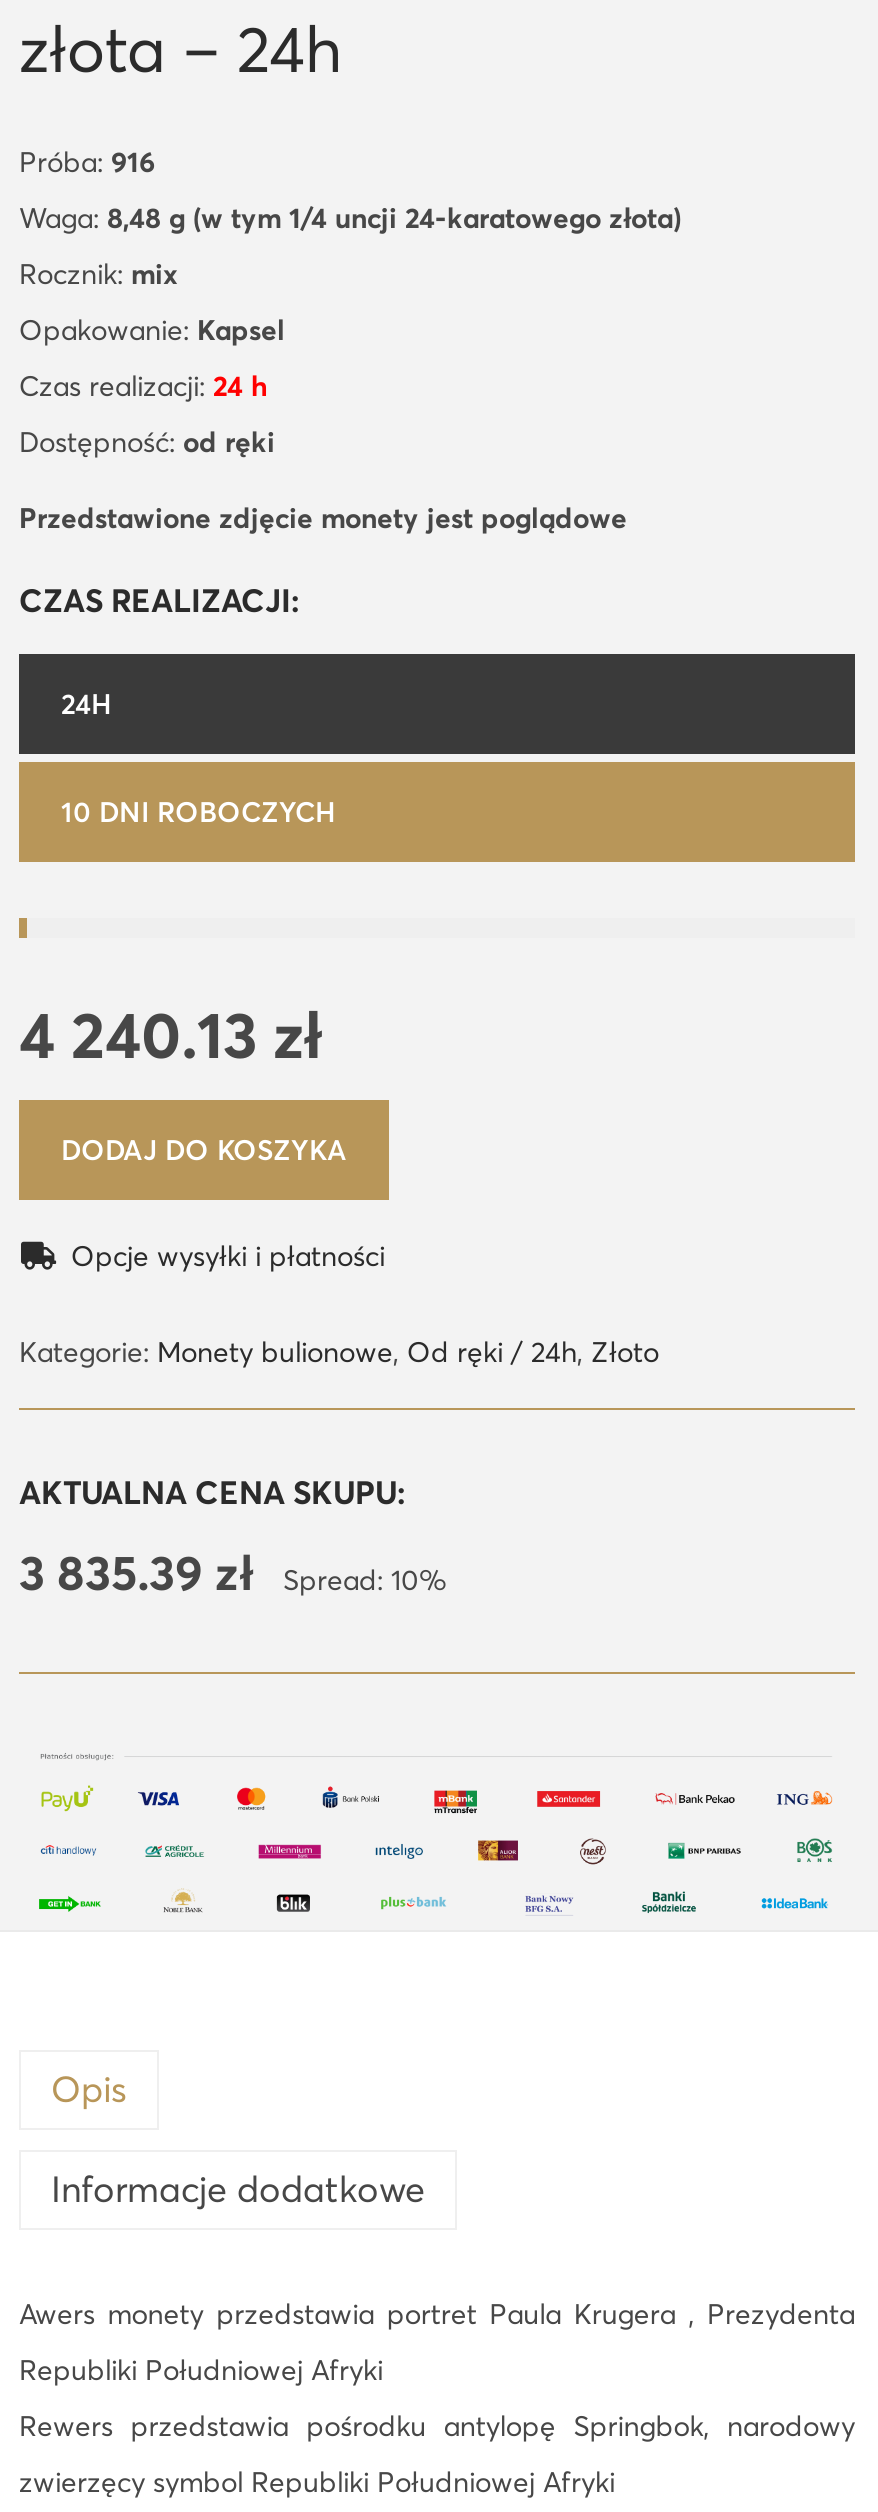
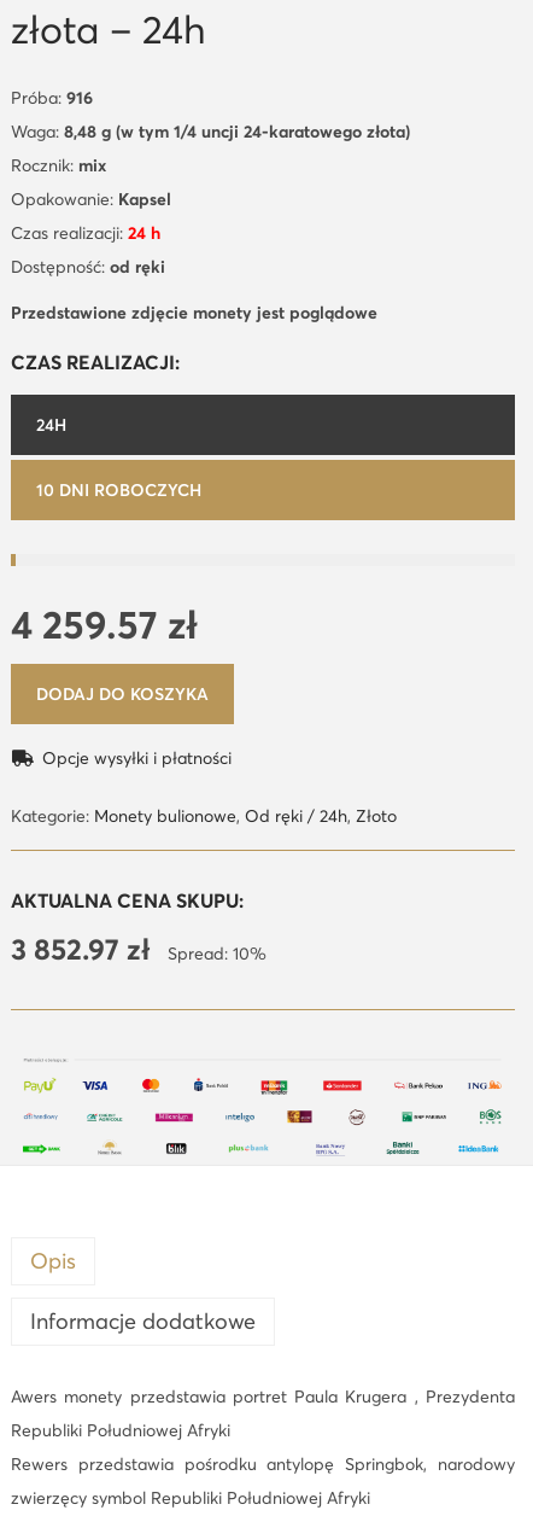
- 4 240.13 zł
+ 4 259.57 zł

- 3 835.39 zł Spread: 10%
+ 3 852.97 zł Spread: 10%
